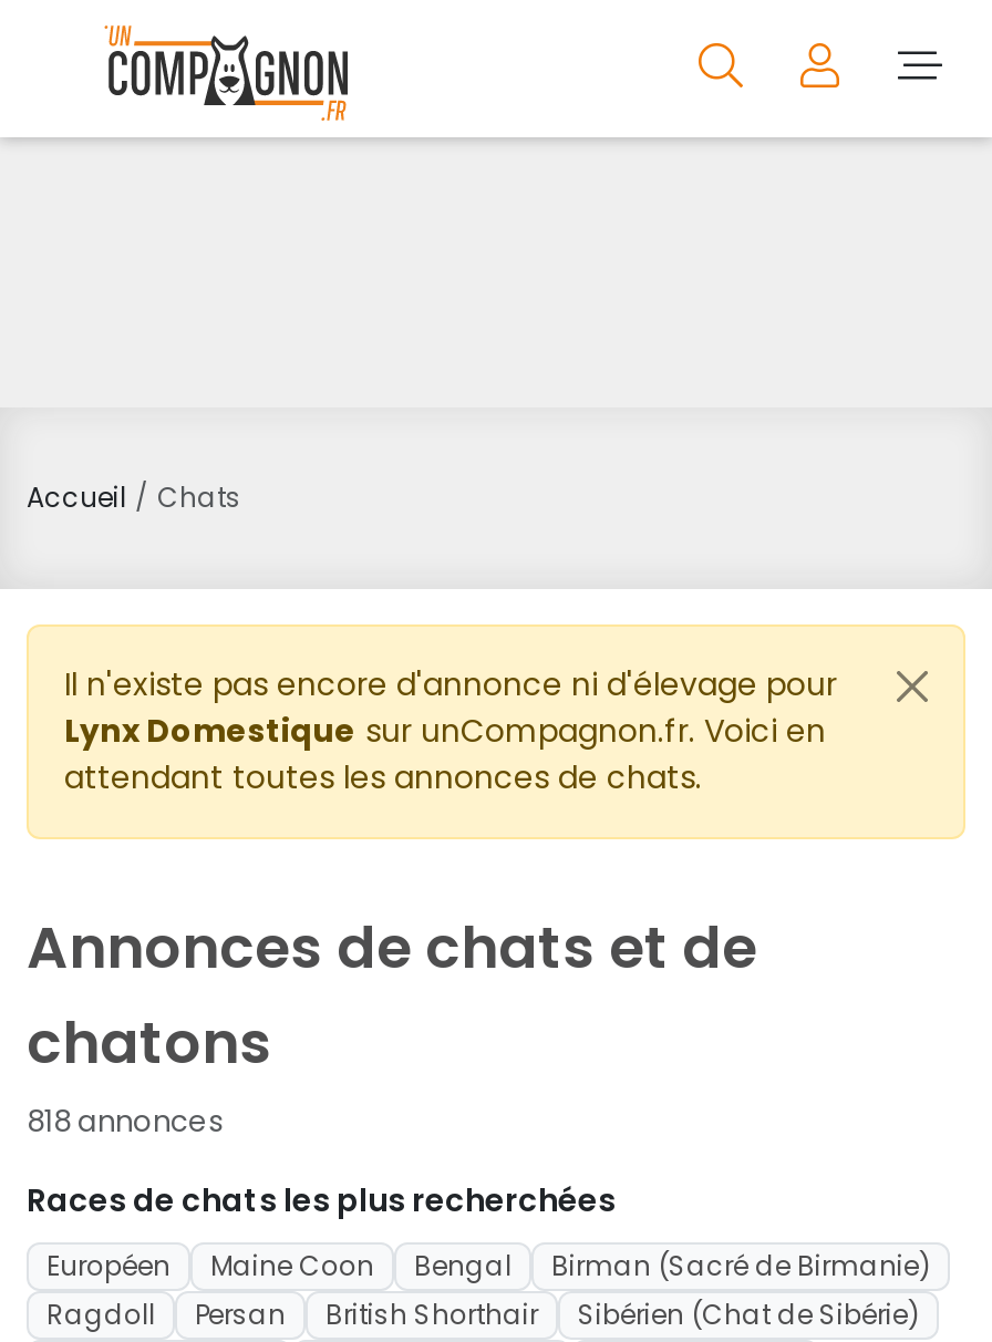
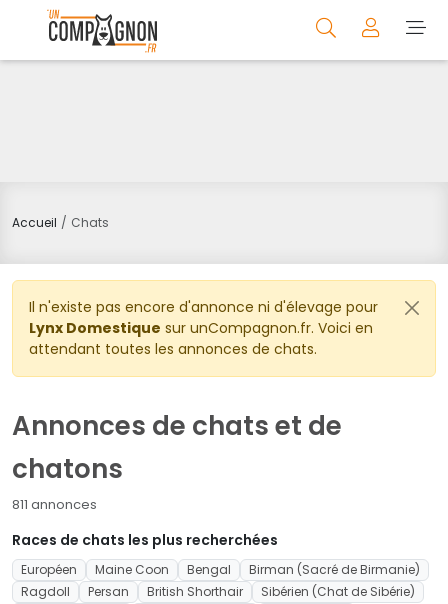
- 818 annonces
+ 811 annonces
